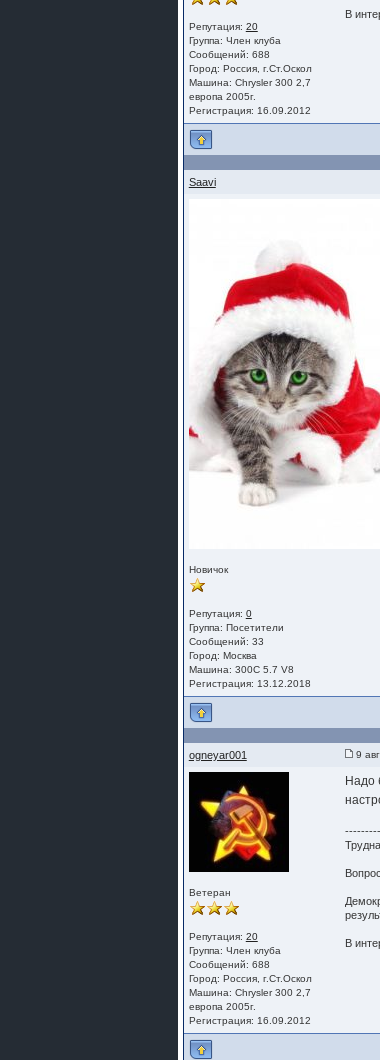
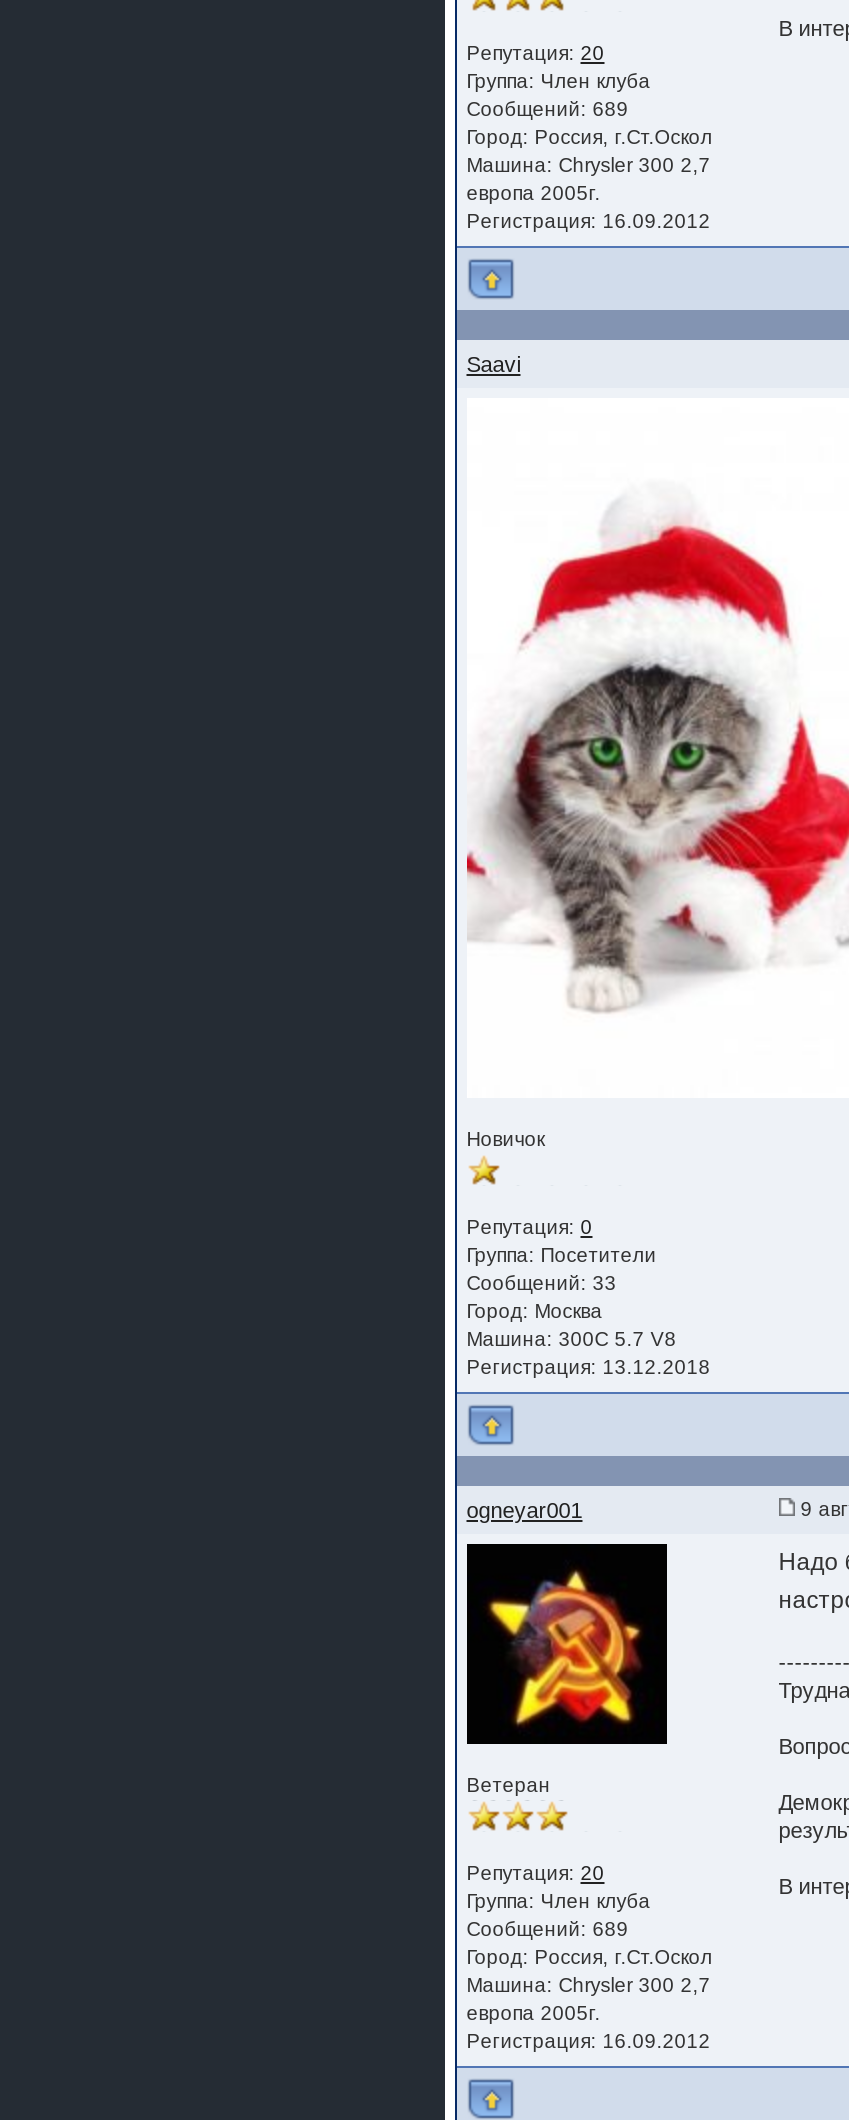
- Сообщений: 688
+ Сообщений: 689

- Сообщений: 688
+ Сообщений: 689
